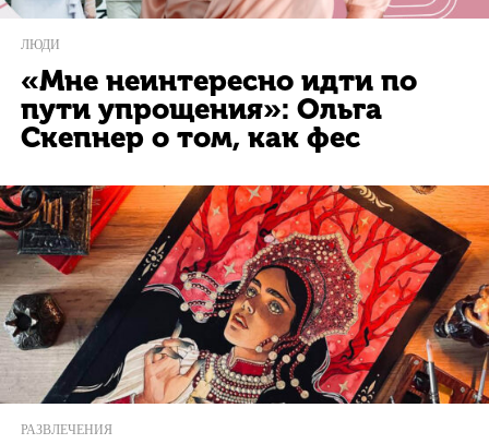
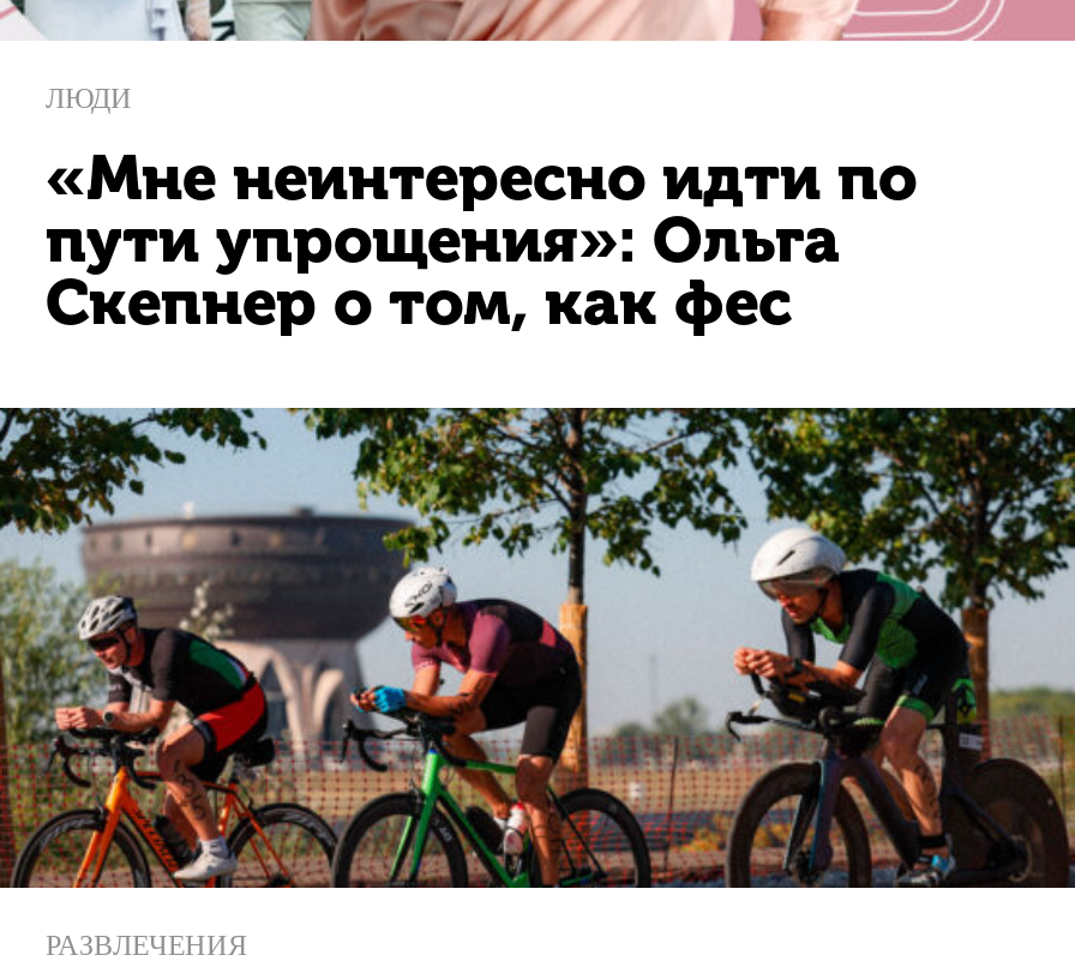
- [image]
+ [image]
